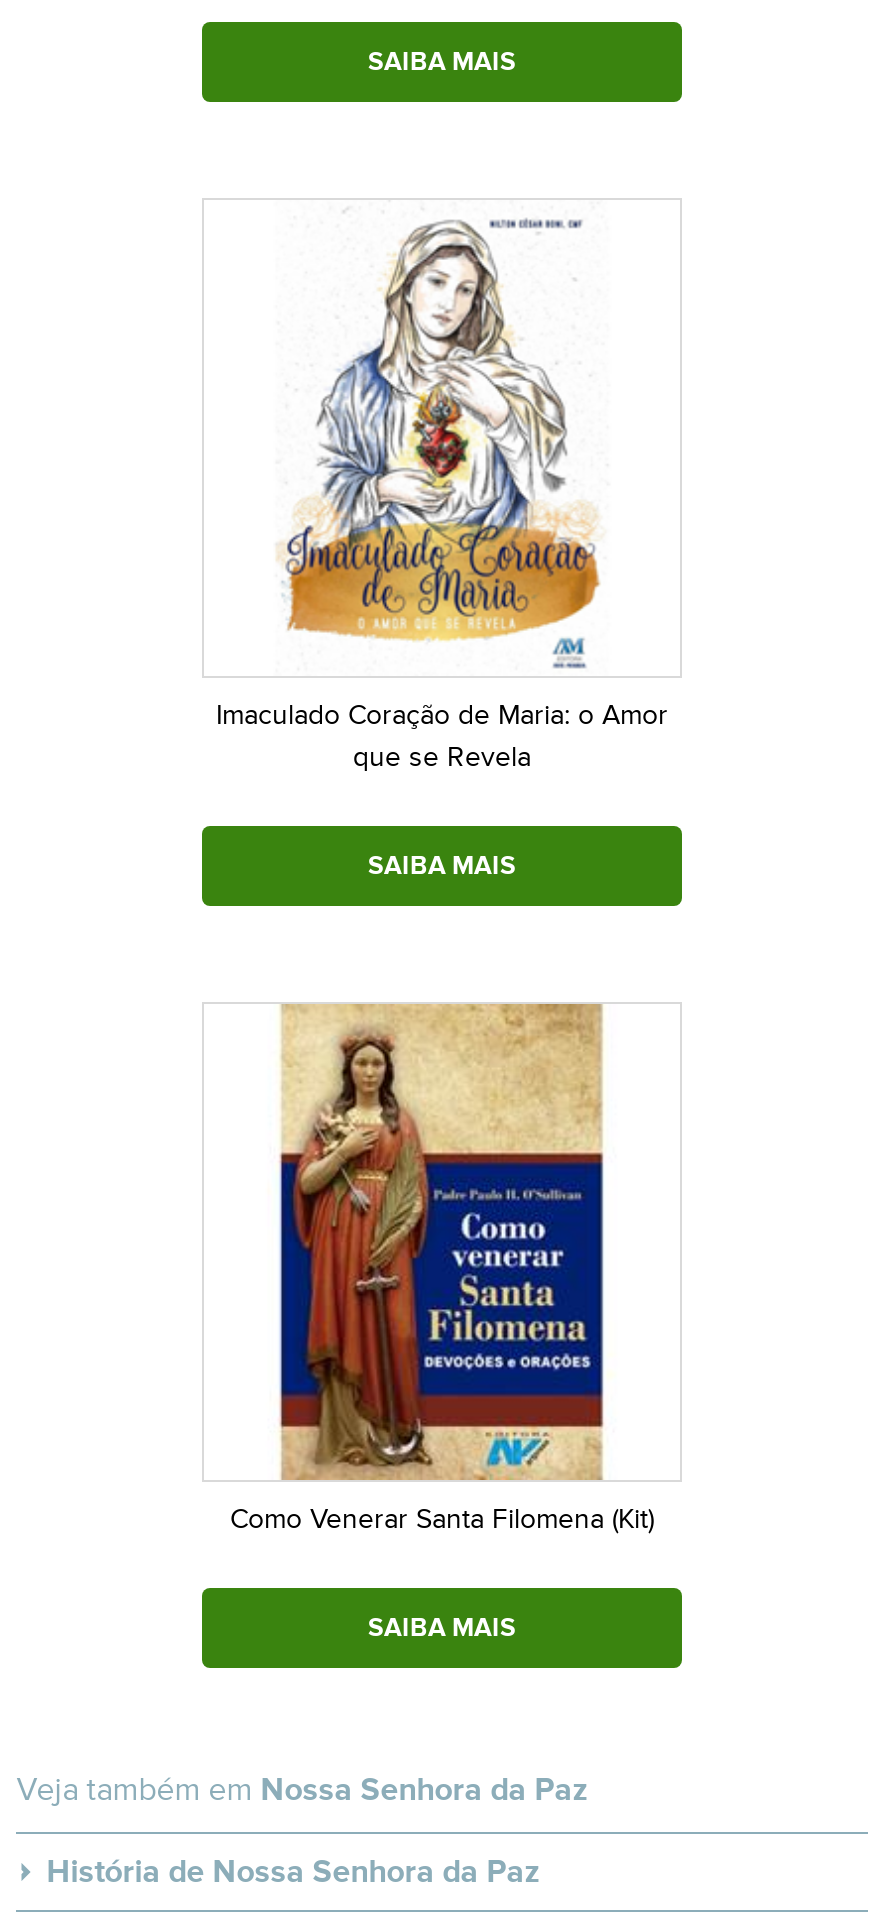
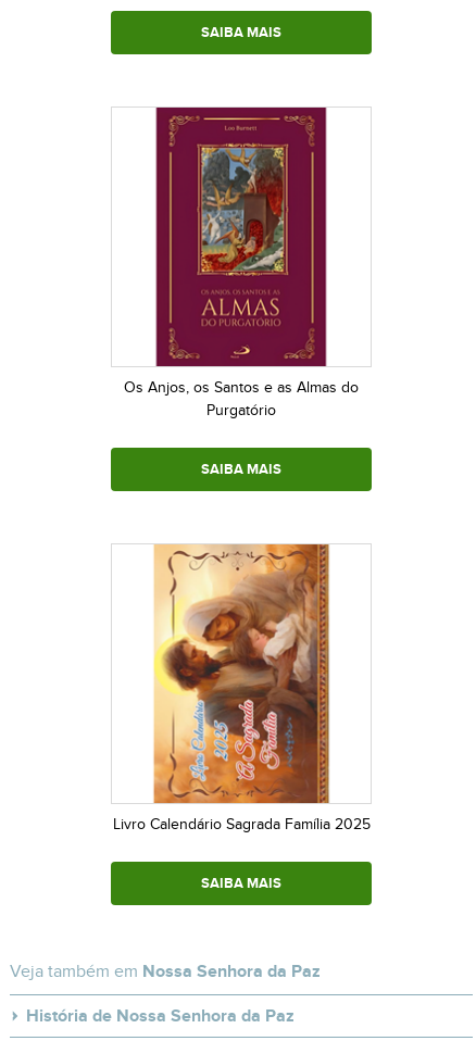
- [image]
- Imaculado Coração de Maria: o Amor
- que se Revela
+ [image]
+ Os Anjos, os Santos e as Almas do
+ Purgatório

- [image]
- Como Venerar Santa Filomena (Kit)
+ [image]
+ Livro Calendário Sagrada Família 2025
